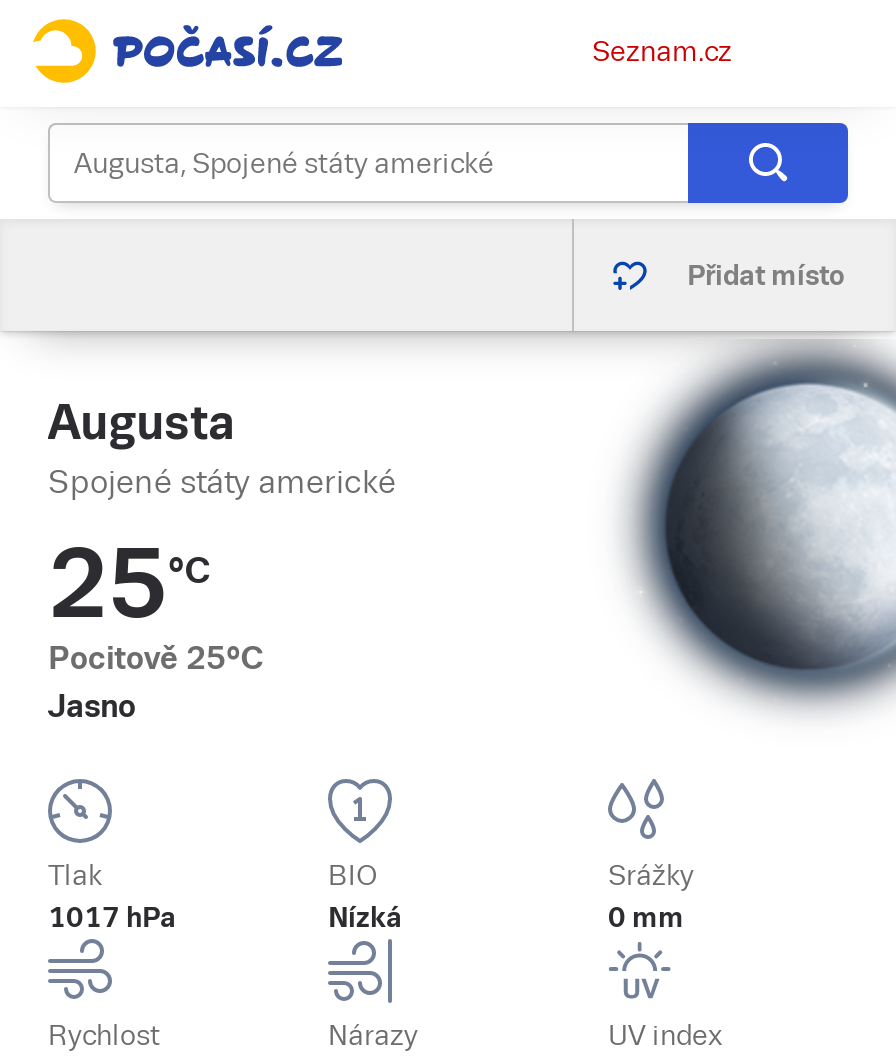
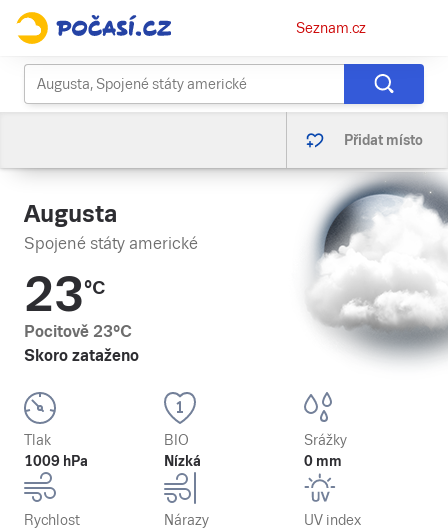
- [image]
+ [image]

- 25°C
- Pocitově 25°C
- Jasno
+ 23°C
+ Pocitově 23°C
+ Skoro zataženo

- 1017 hPa
+ 1009 hPa
